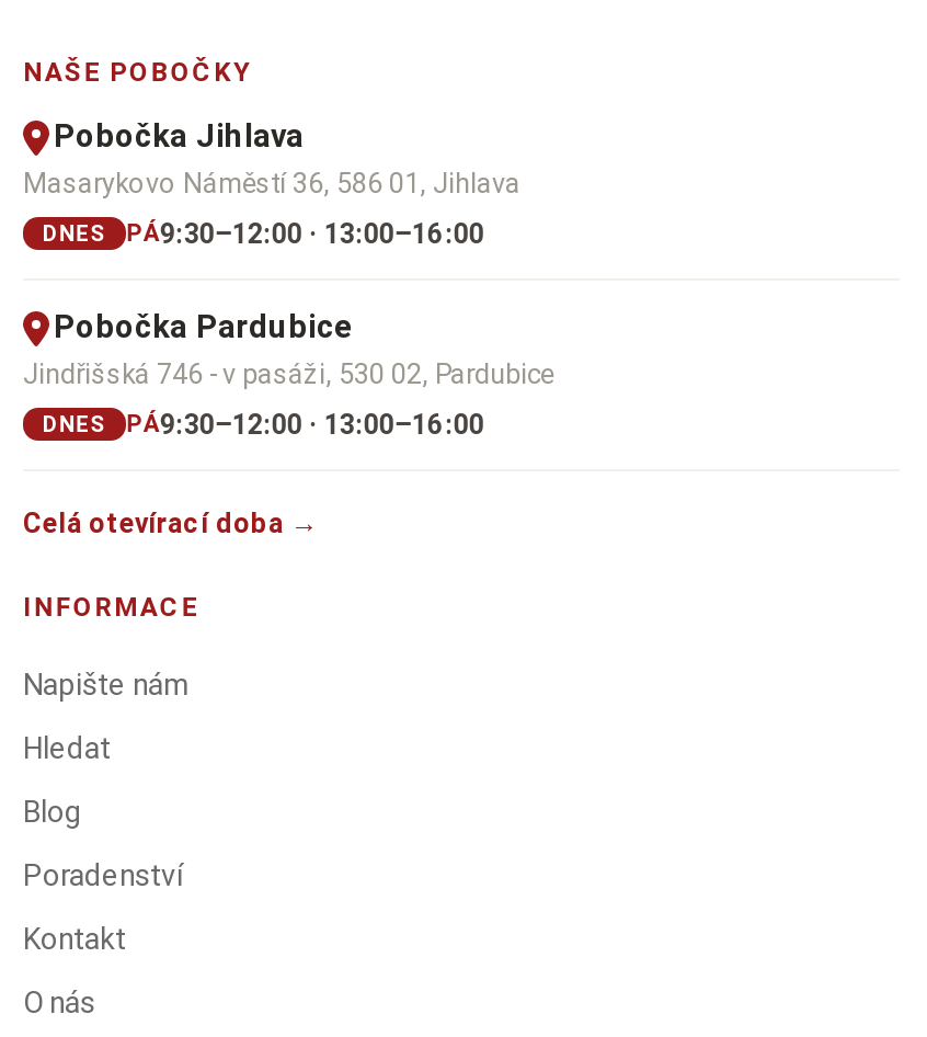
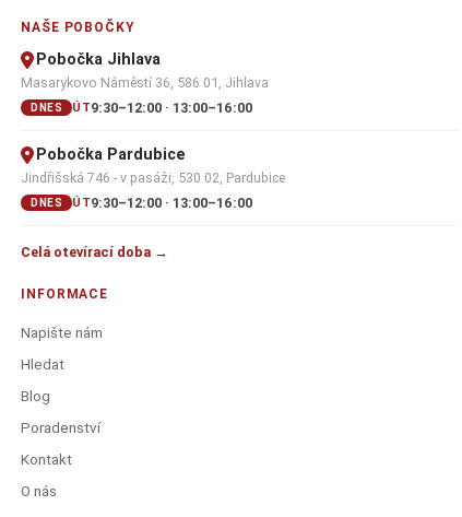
- DNES PÁ9:30–12:00 · 13:00–16:00
+ DNES ÚT9:30–12:00 · 13:00–16:00

- DNES PÁ9:30–12:00 · 13:00–16:00
+ DNES ÚT9:30–12:00 · 13:00–16:00
